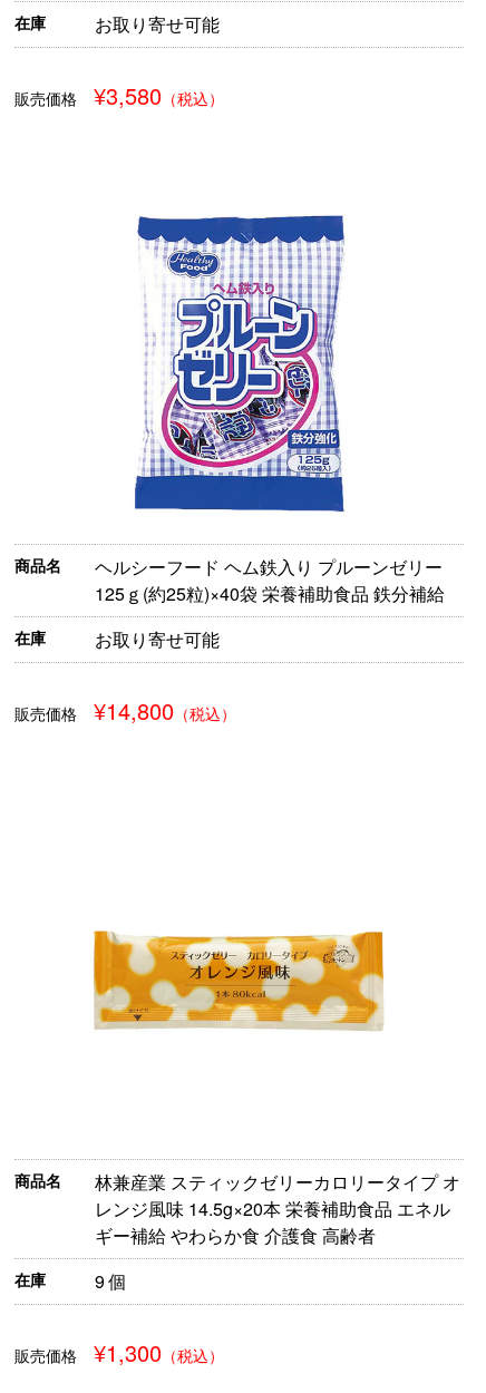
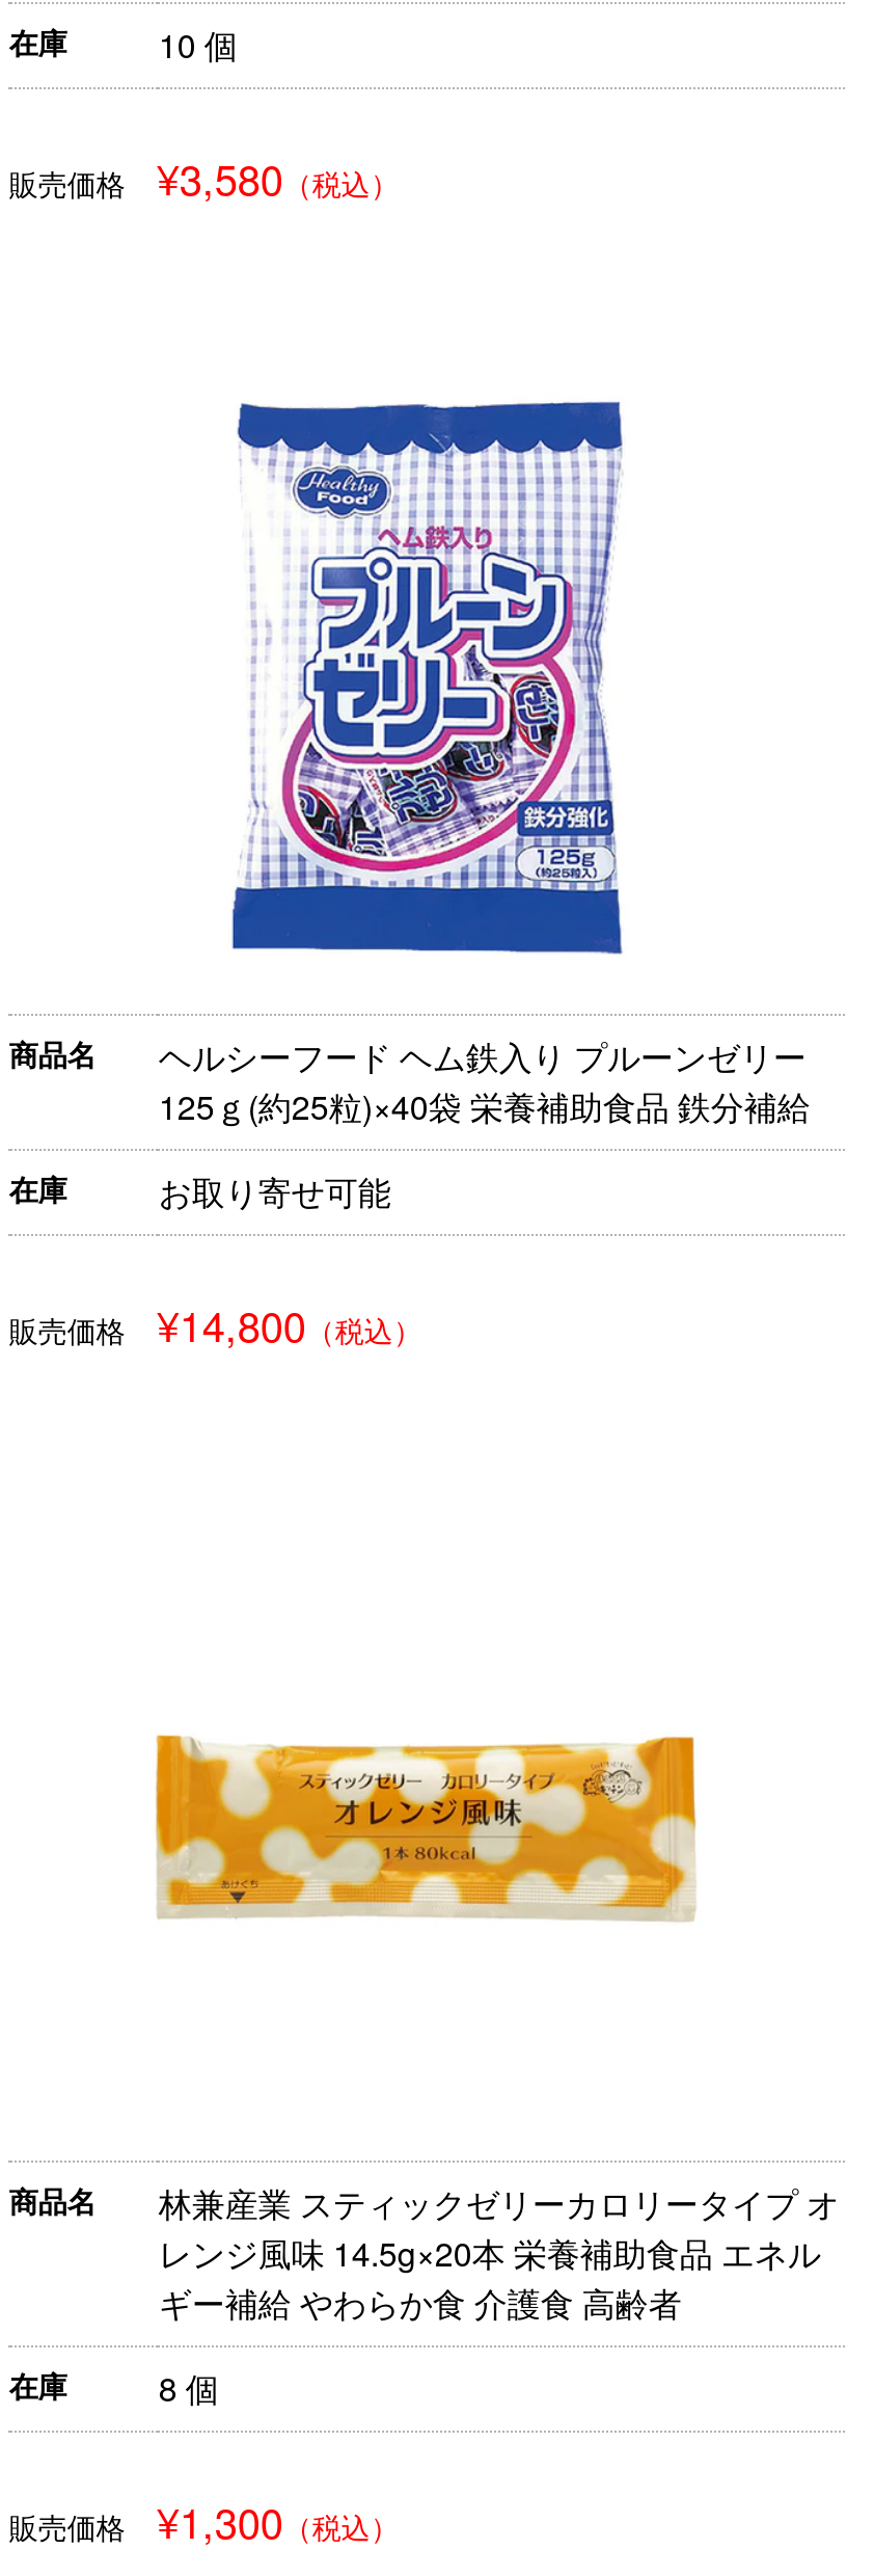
- お取り寄せ可能
+ 10 個

- 在庫 9 個
+ 在庫 8 個
